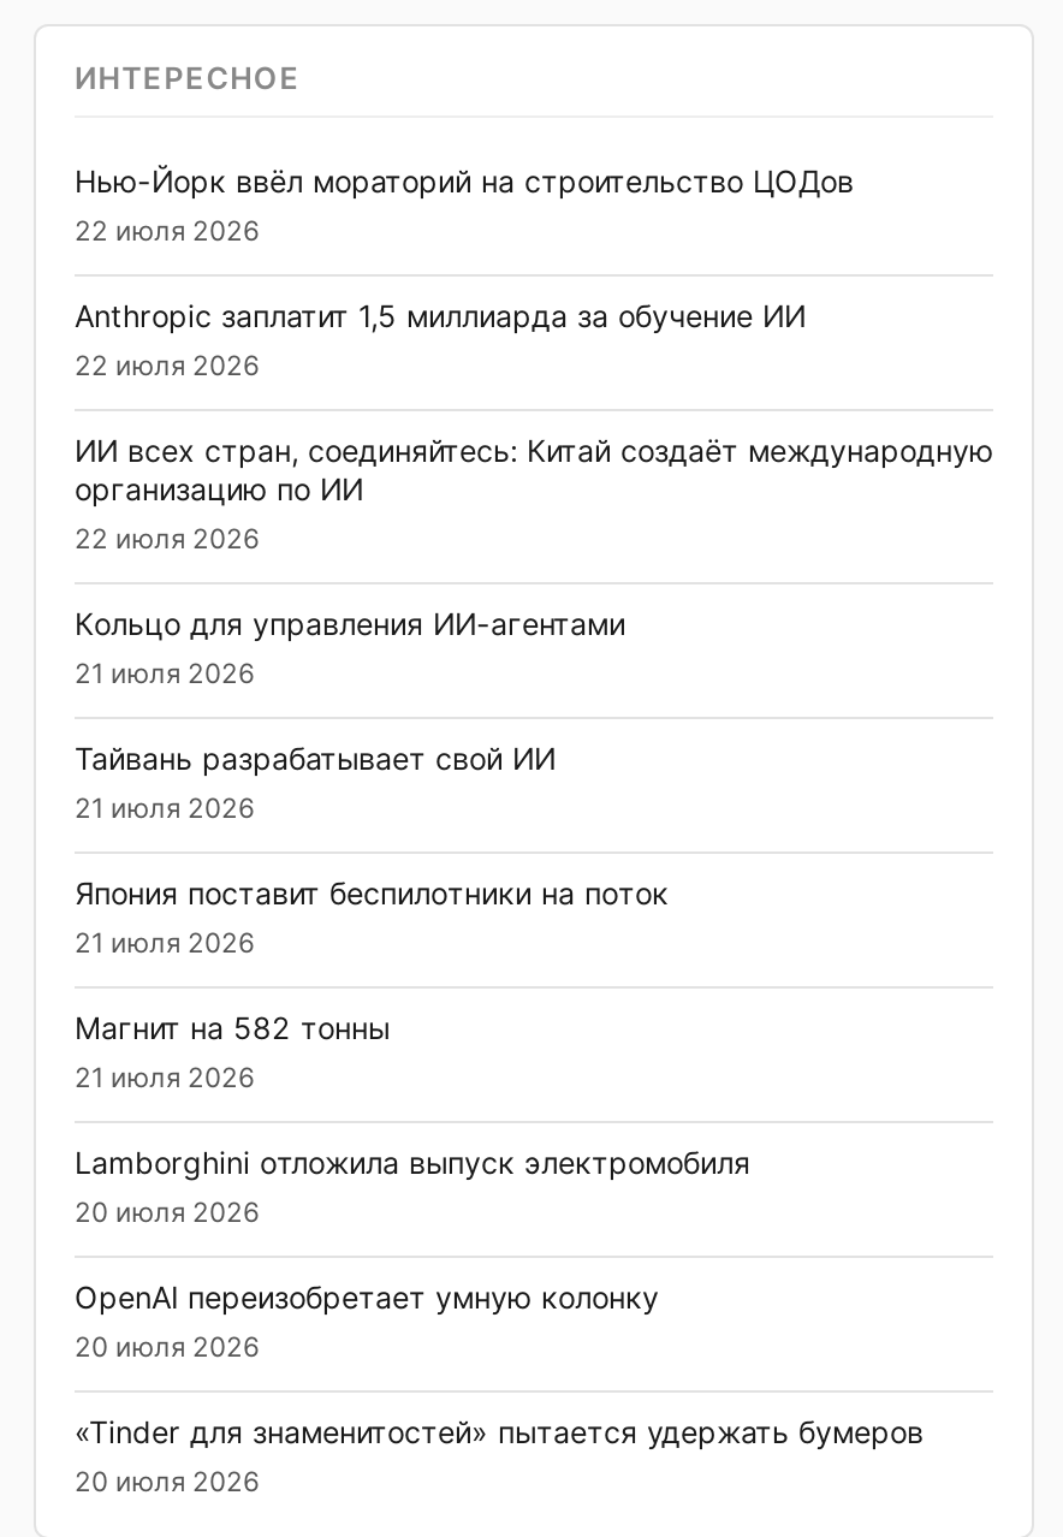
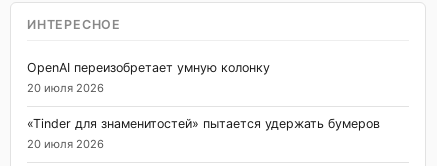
- Нью-Йорк ввёл мораторий на строительство ЦОДов
- 22 июля 2026
- Anthropic заплатит 1,5 миллиарда за обучение ИИ
- 22 июля 2026
- ИИ всех стран, соединяйтесь: Китай создаёт международную
- организацию по ИИ
- 22 июля 2026
- Кольцо для управления ИИ-агентами
- 21 июля 2026
- Тайвань разрабатывает свой ИИ
- 21 июля 2026
- Япония поставит беспилотники на поток
- 21 июля 2026
- Магнит на 582 тонны
- 21 июля 2026
- Lamborghini отложила выпуск электромобиля
- 20 июля 2026
